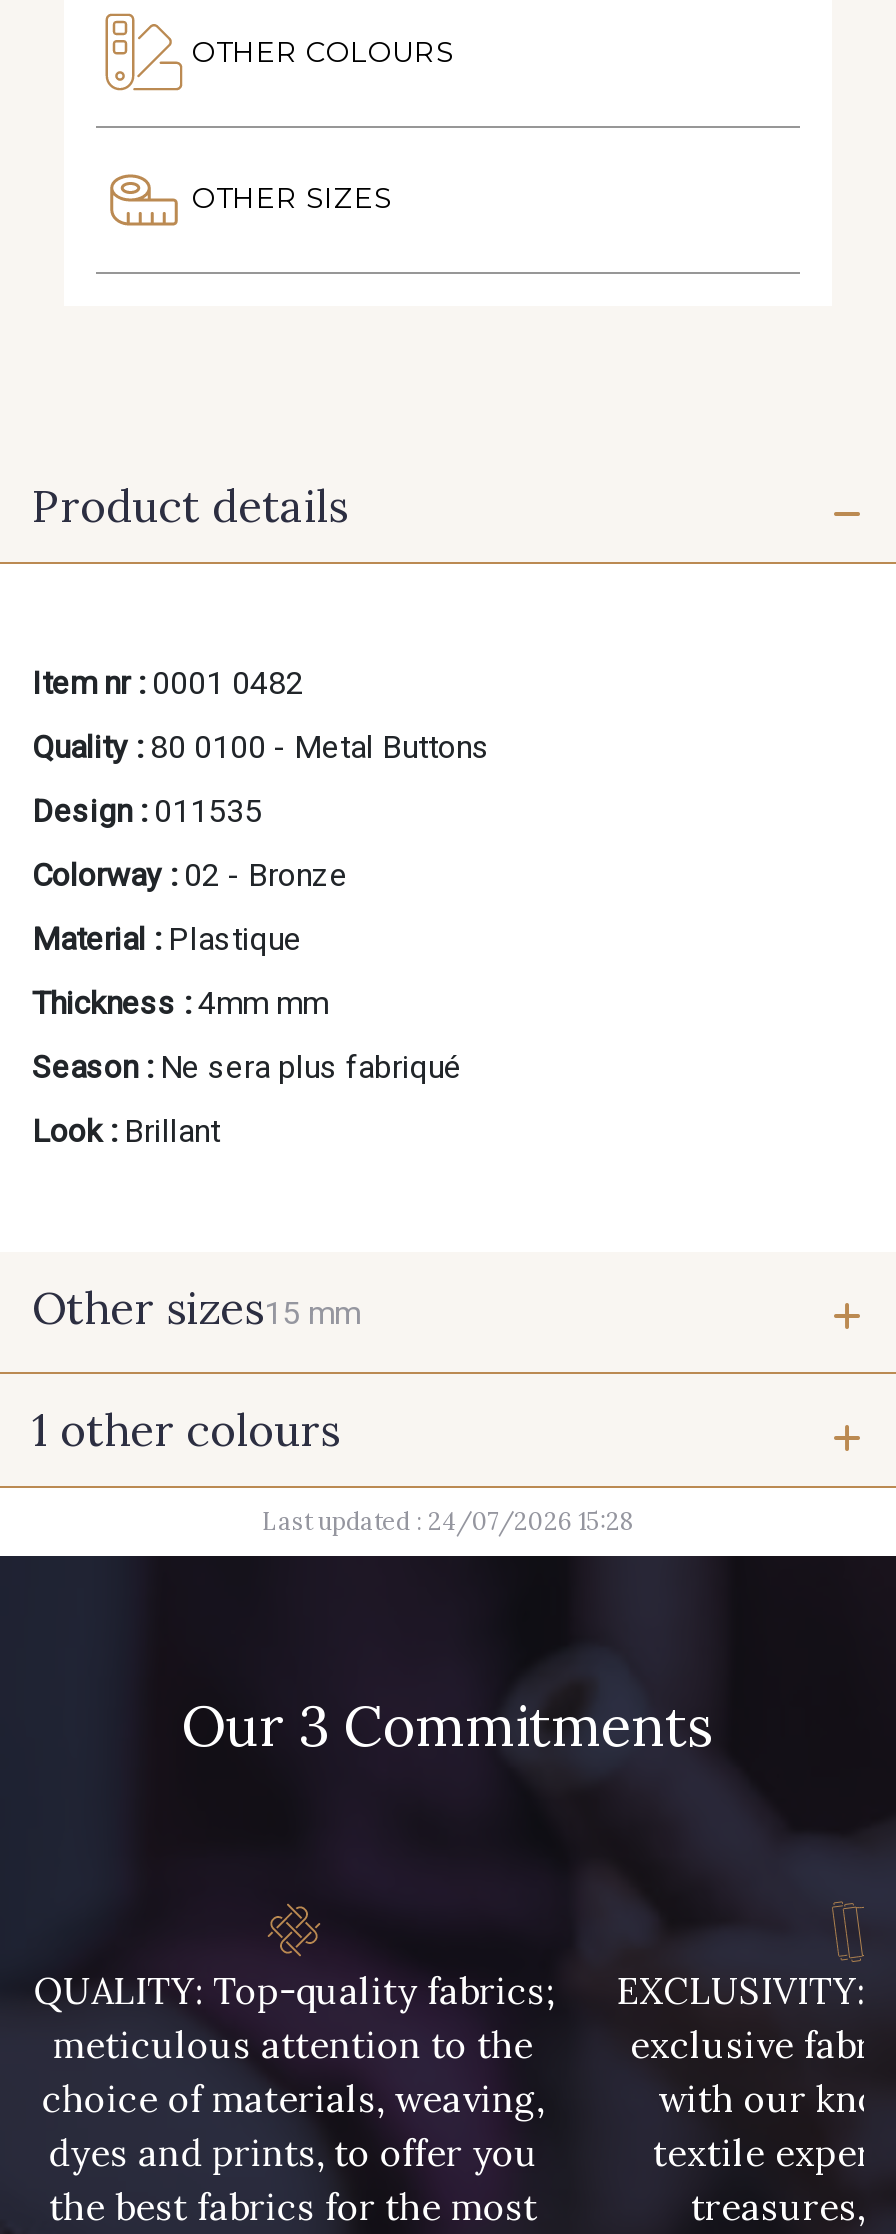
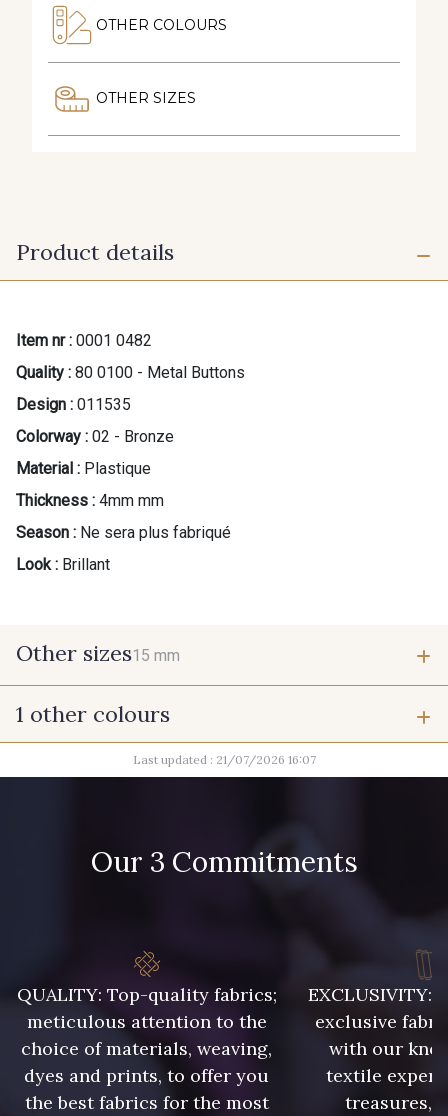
- Last updated : 24/07/2026 15:28
+ Last updated : 21/07/2026 16:07
